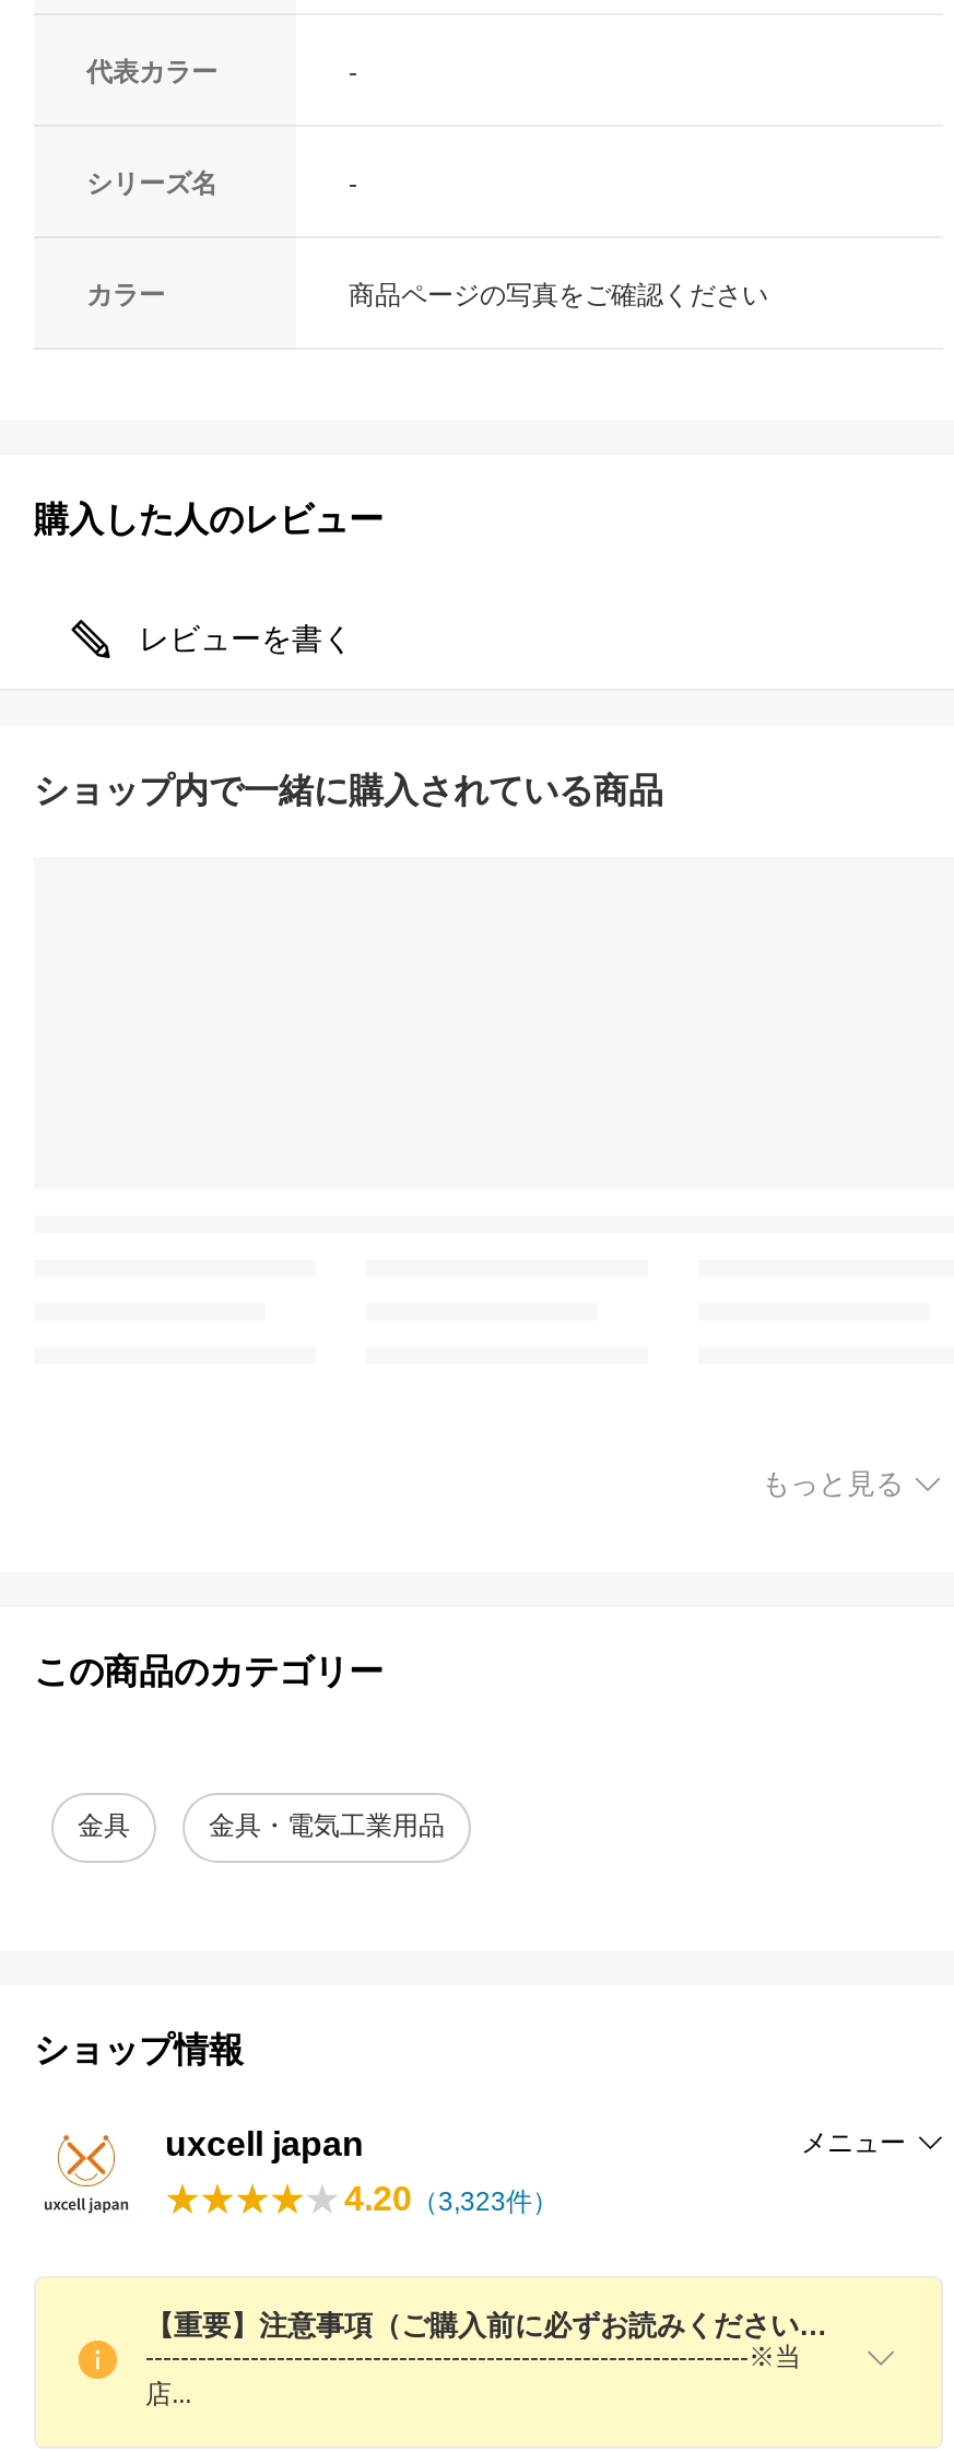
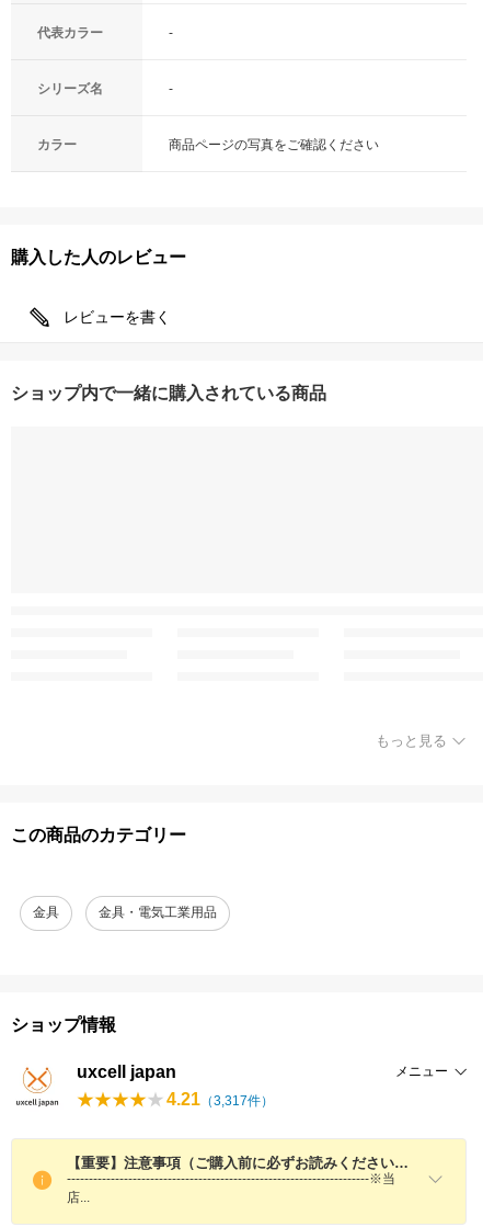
- 4.20（3,323件）
+ 4.21（3,317件）
